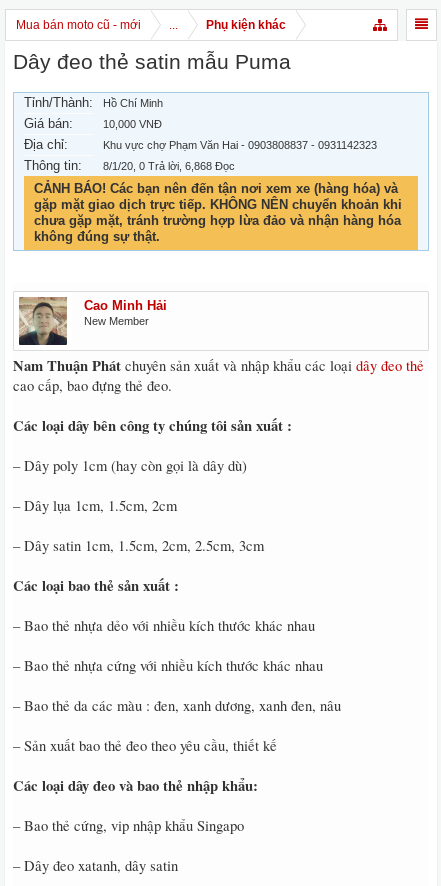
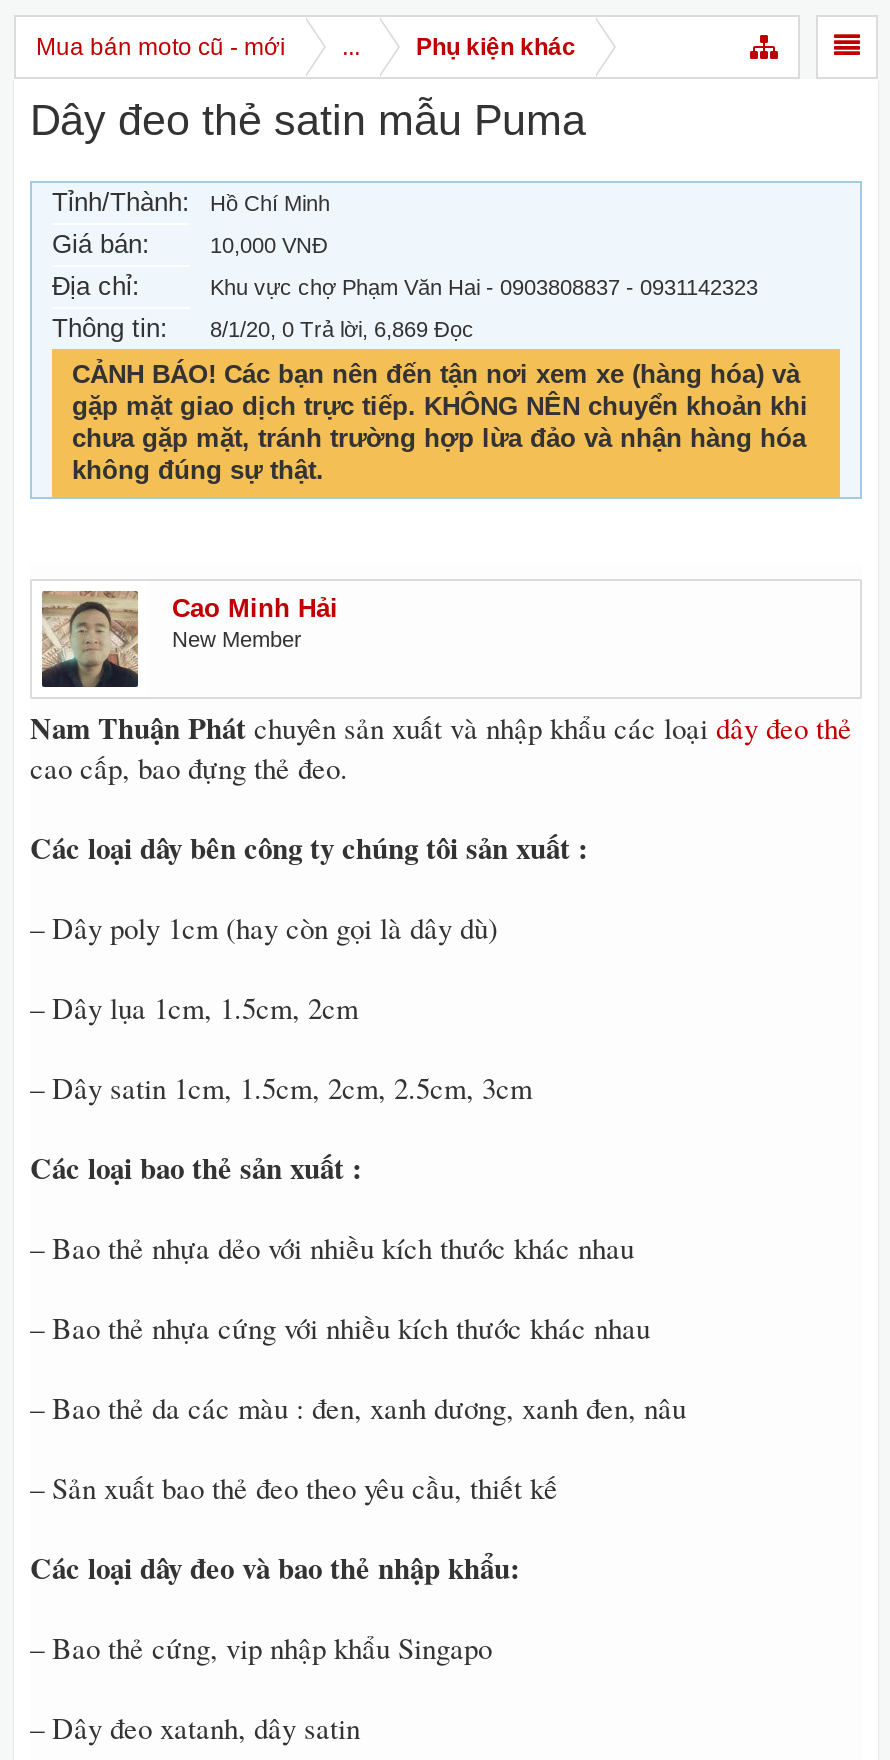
- Thông tin: 8/1/20, 0 Trả lời, 6,868 Đọc
+ Thông tin: 8/1/20, 0 Trả lời, 6,869 Đọc
